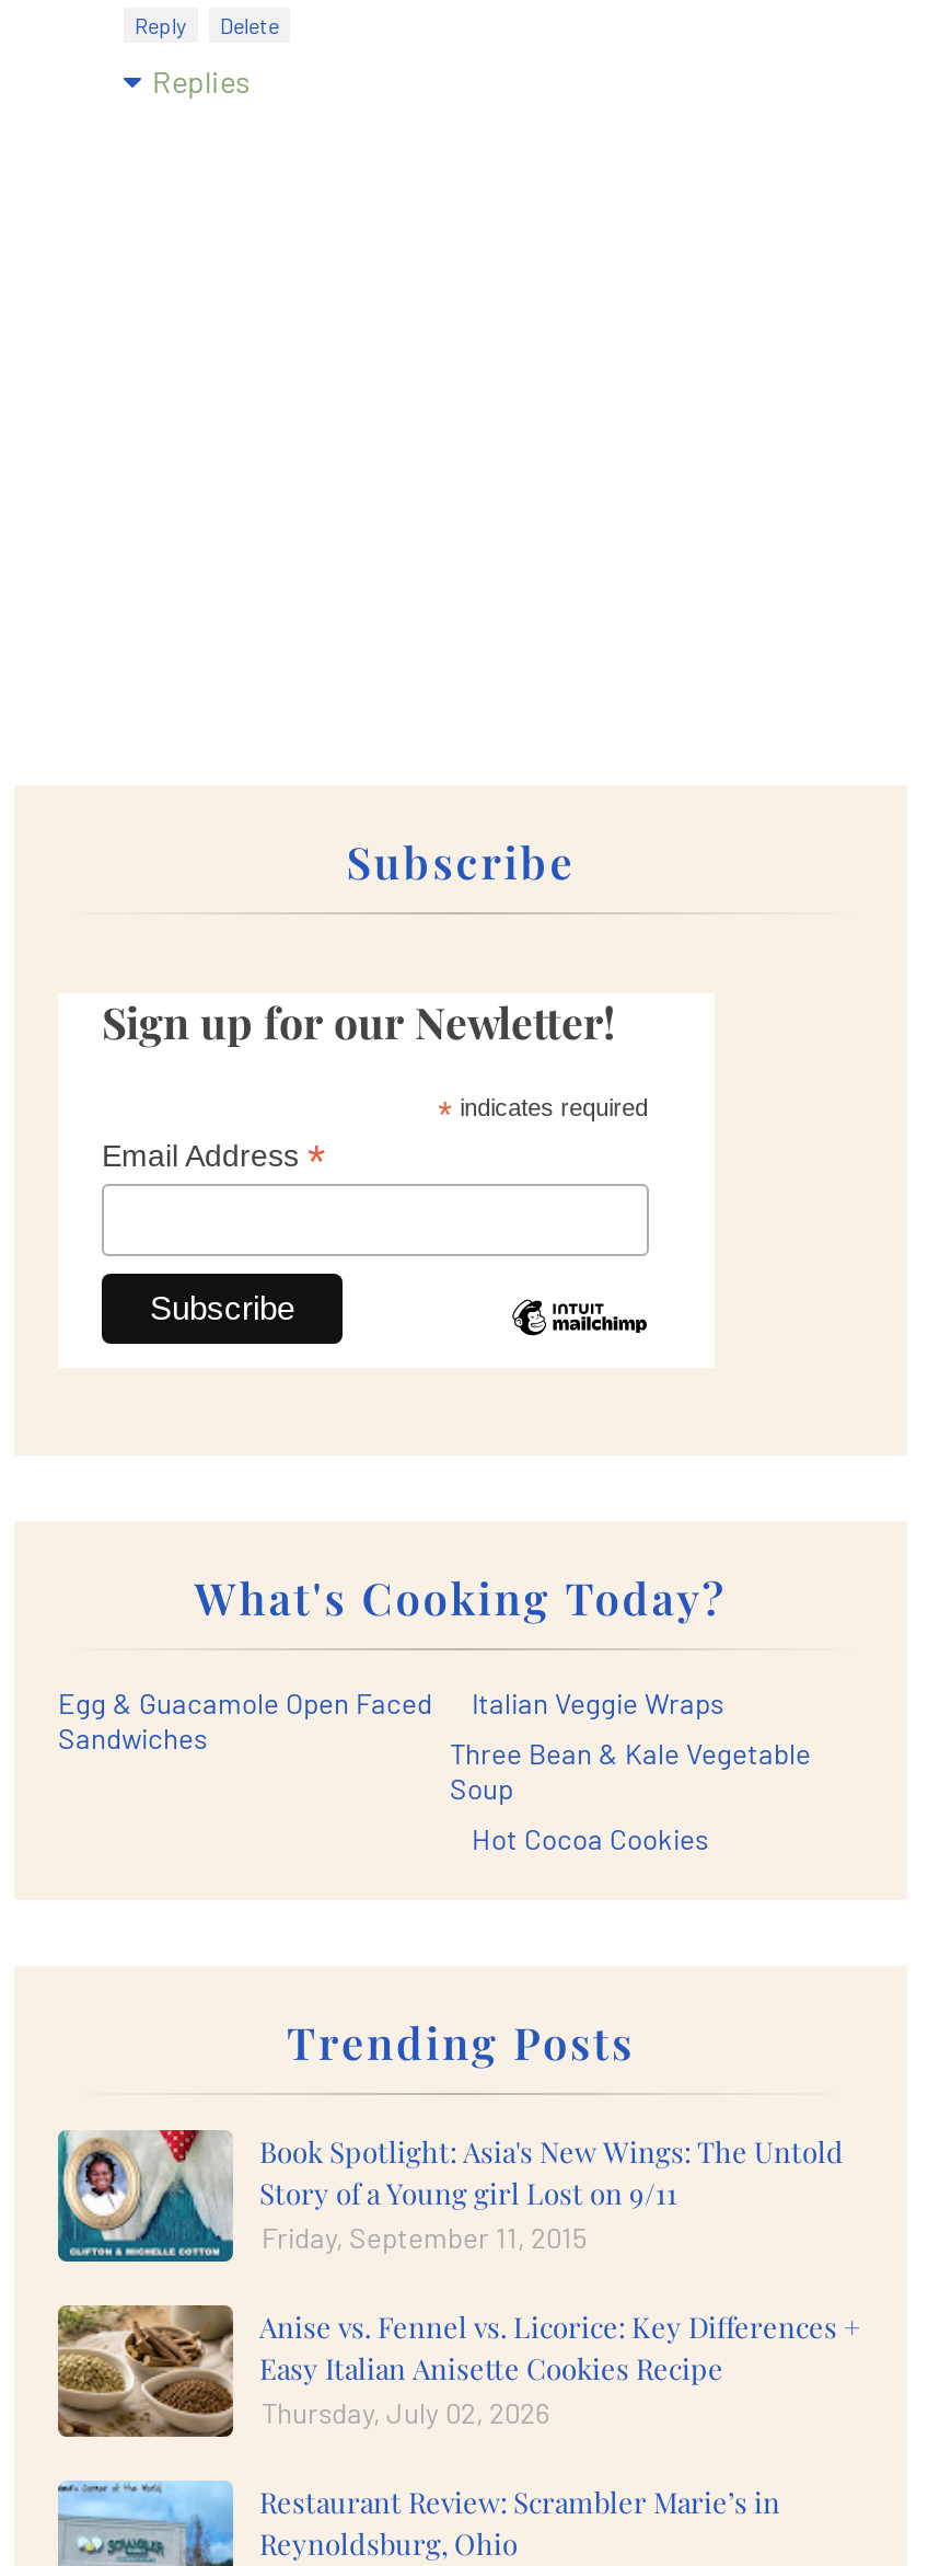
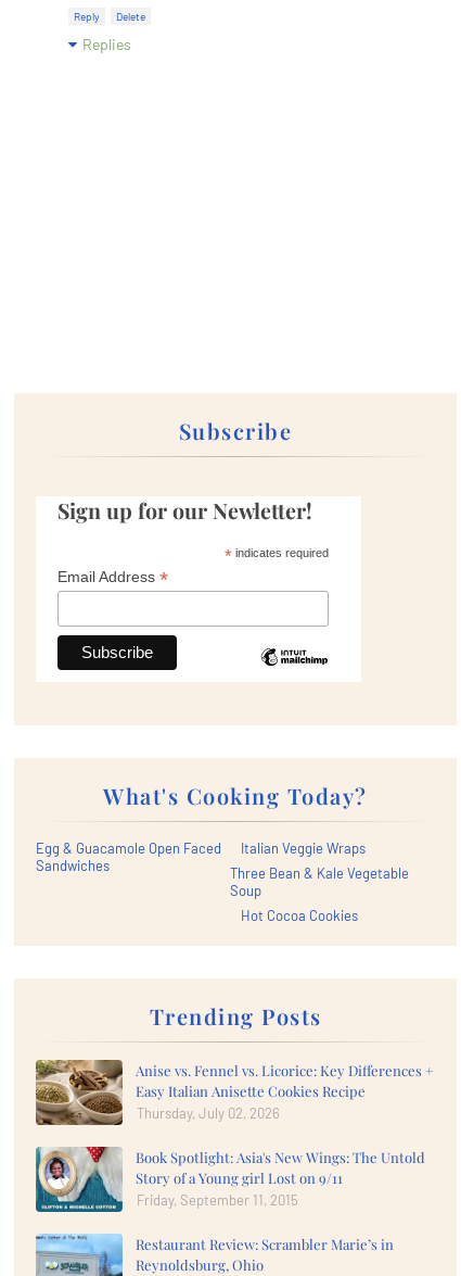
moved down: [image] | Book Spotlight: Asia's New Wings: The Untold | Story of a Young girl Lost on 9/11 | Friday, September 11, 2015

moved up: [image] | Anise vs. Fennel vs. Licorice: Key Differences + | Easy Italian Anisette Cookies Recipe | Thursday, July 02, 2026
